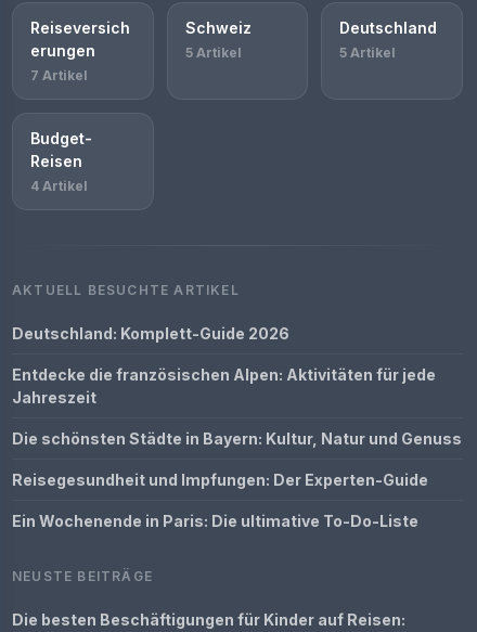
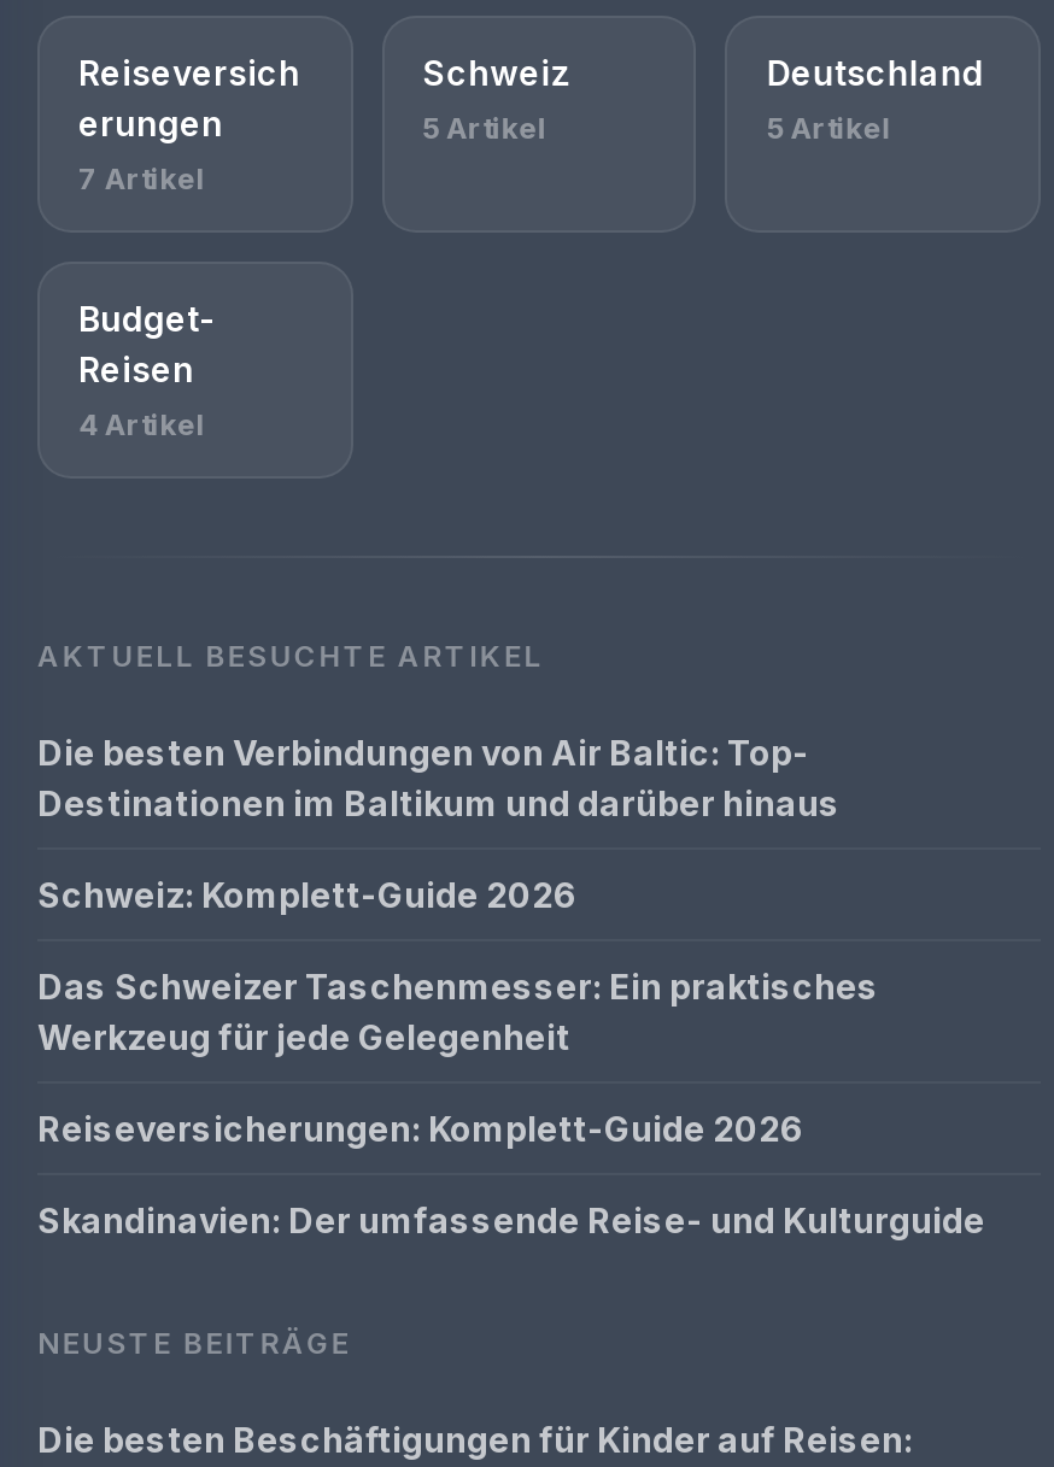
- Deutschland: Komplett-Guide 2026
+ Die besten Verbindungen von Air Baltic: Top-
+ Destinationen im Baltikum und darüber hinaus

- Entdecke die französischen Alpen: Aktivitäten für jede
- Jahreszeit
+ Schweiz: Komplett-Guide 2026

- Die schönsten Städte in Bayern: Kultur, Natur und Genuss
+ Das Schweizer Taschenmesser: Ein praktisches
+ Werkzeug für jede Gelegenheit

- Reisegesundheit und Impfungen: Der Experten-Guide
+ Reiseversicherungen: Komplett-Guide 2026

- Ein Wochenende in Paris: Die ultimative To-Do-Liste
+ Skandinavien: Der umfassende Reise- und Kulturguide
